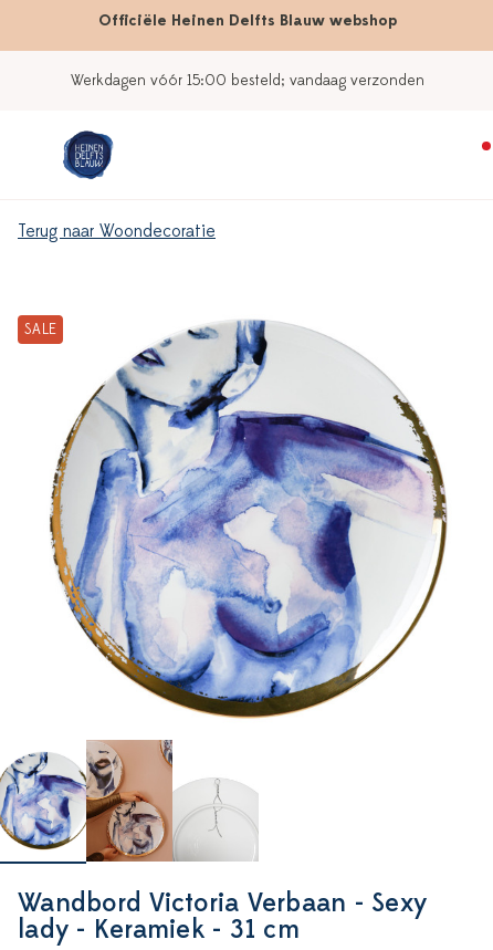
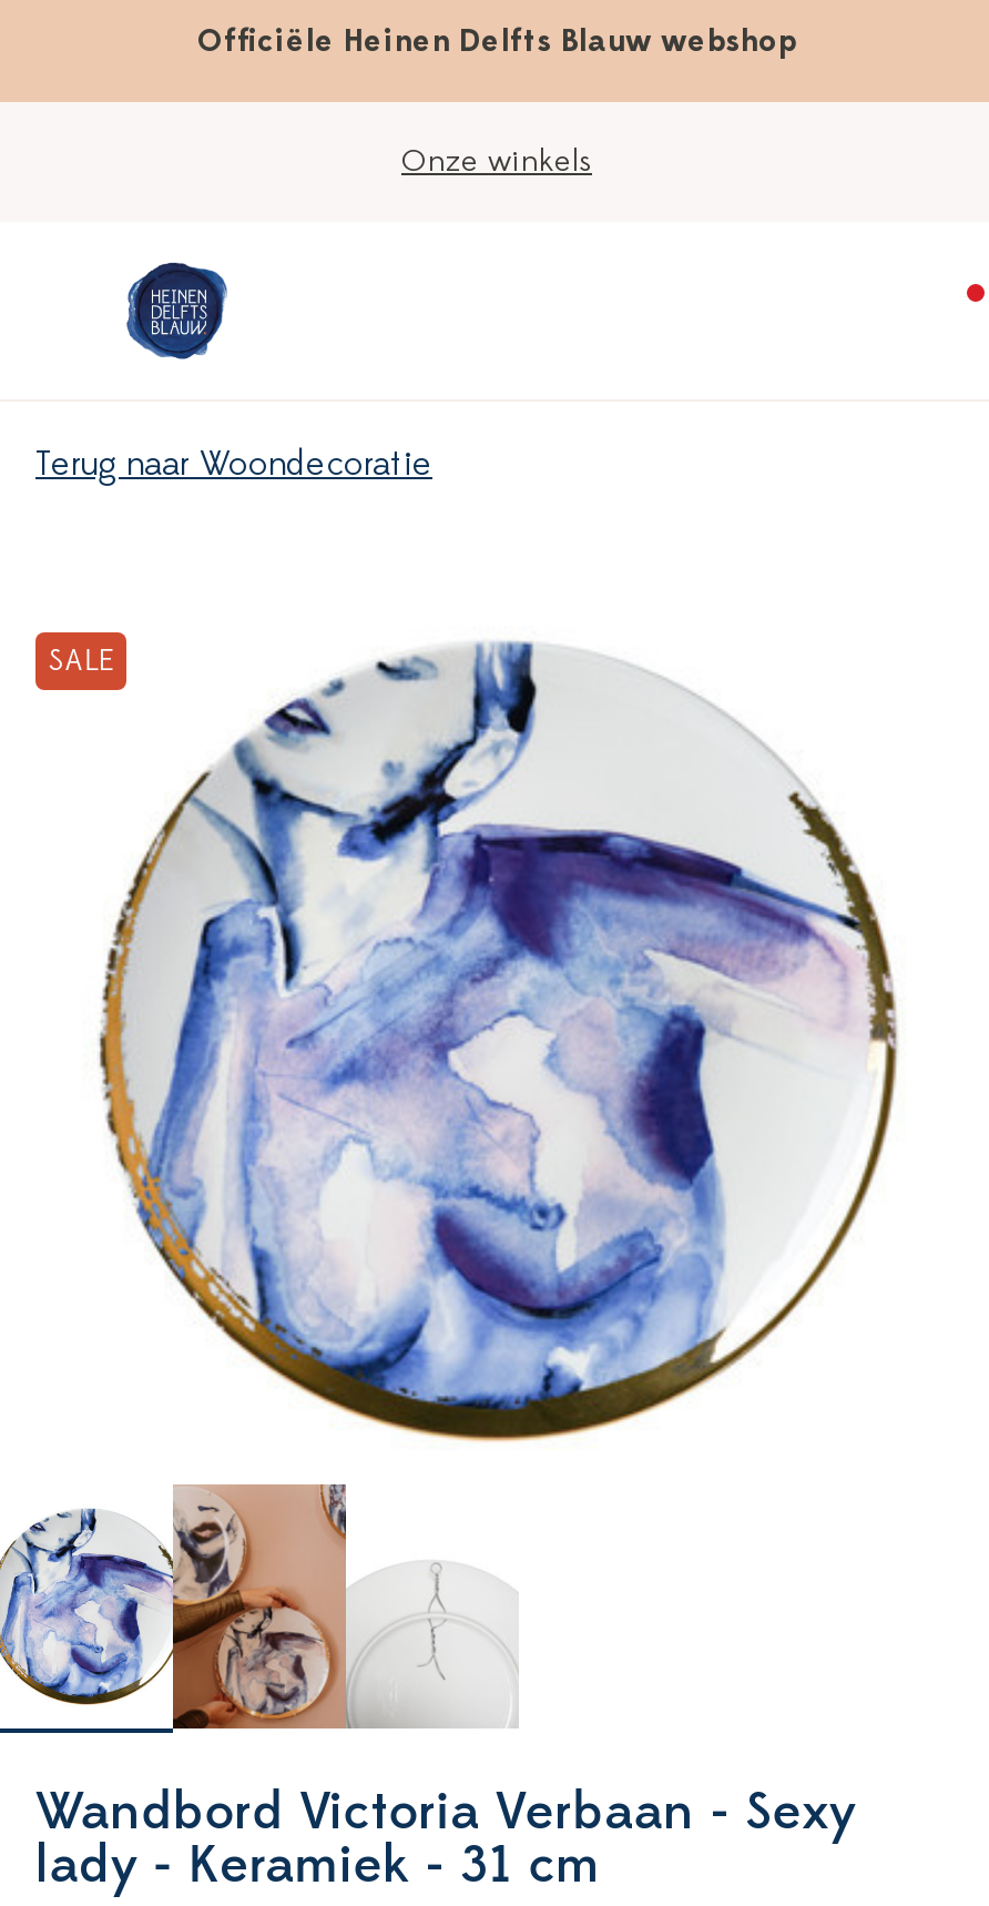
- Werkdagen vóór 15:00 besteld; vandaag verzonden
+ Onze winkels
